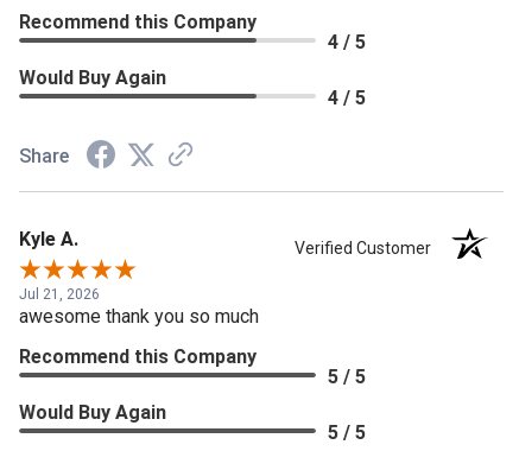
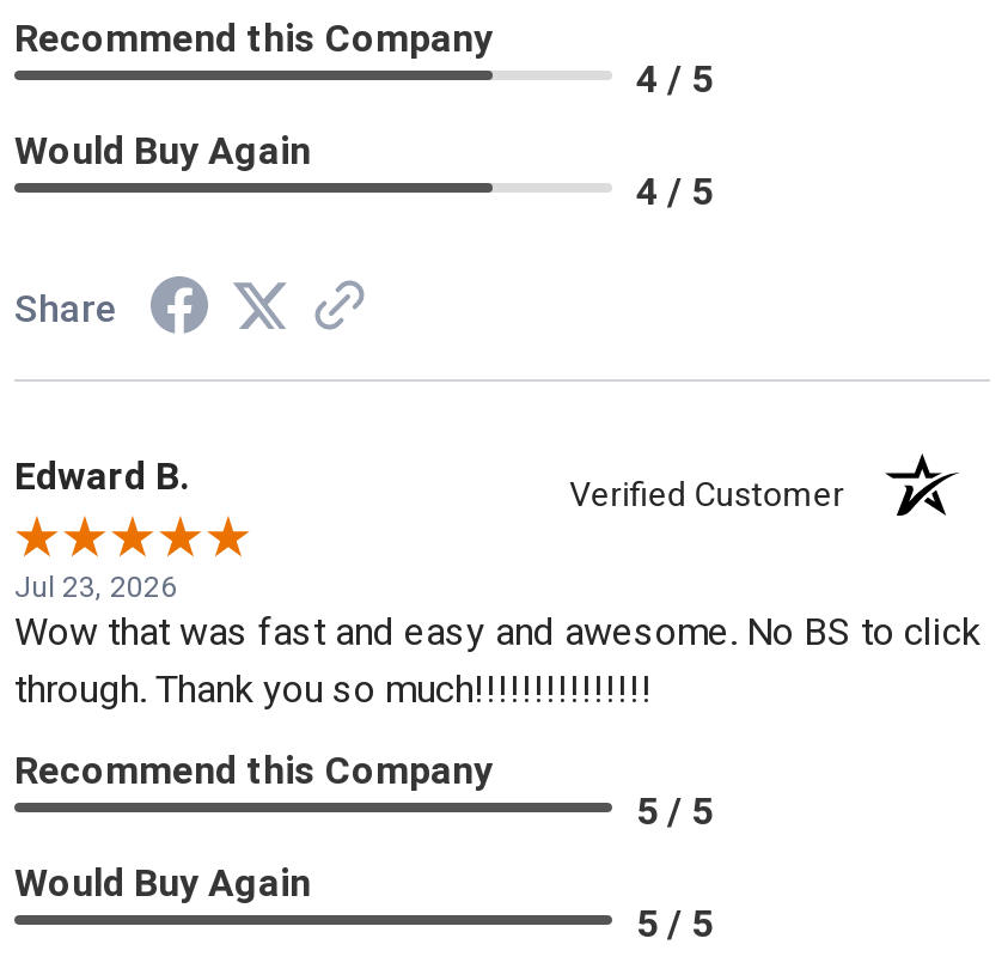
- Kyle A.
+ Edward B.

- Jul 21, 2026
- awesome thank you so much
+ Jul 23, 2026
+ Wow that was fast and easy and awesome. No BS to click
+ through. Thank you so much!!!!!!!!!!!!!!!
